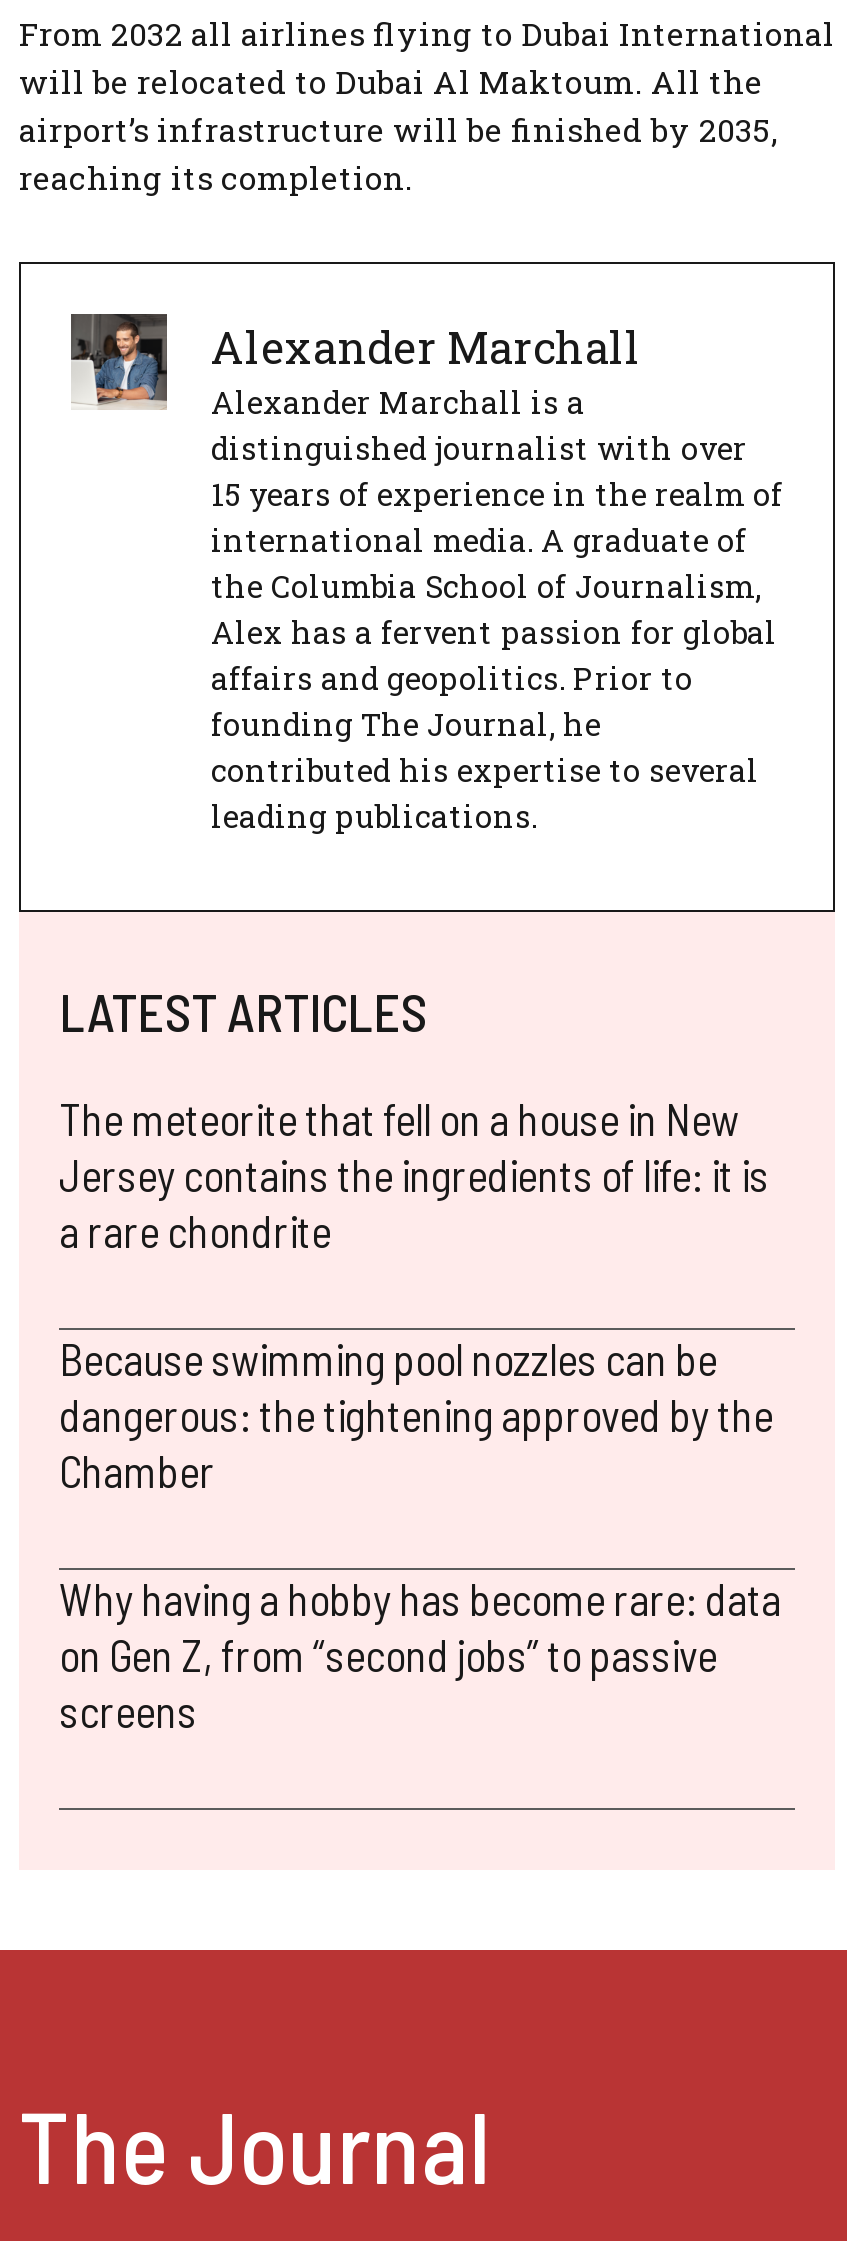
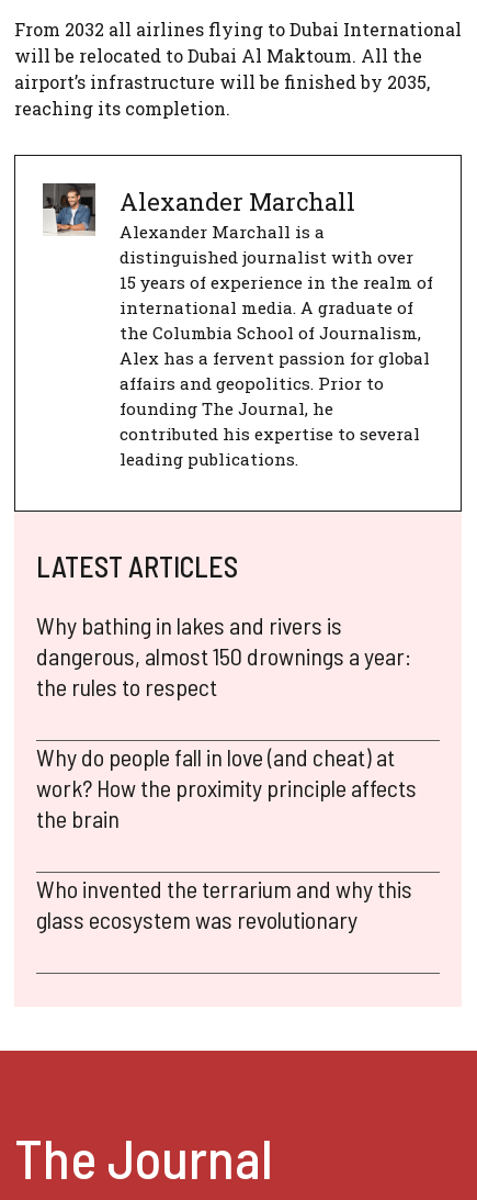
- The meteorite that fell on a house in New
- Jersey contains the ingredients of life: it is
- a rare chondrite
+ Why bathing in lakes and rivers is
+ dangerous, almost 150 drownings a year:
+ the rules to respect

- Because swimming pool nozzles can be
- dangerous: the tightening approved by the
- Chamber
+ Why do people fall in love (and cheat) at
+ work? How the proximity principle affects
+ the brain

- Why having a hobby has become rare: data
- on Gen Z, from “second jobs” to passive
- screens
+ Who invented the terrarium and why this
+ glass ecosystem was revolutionary
